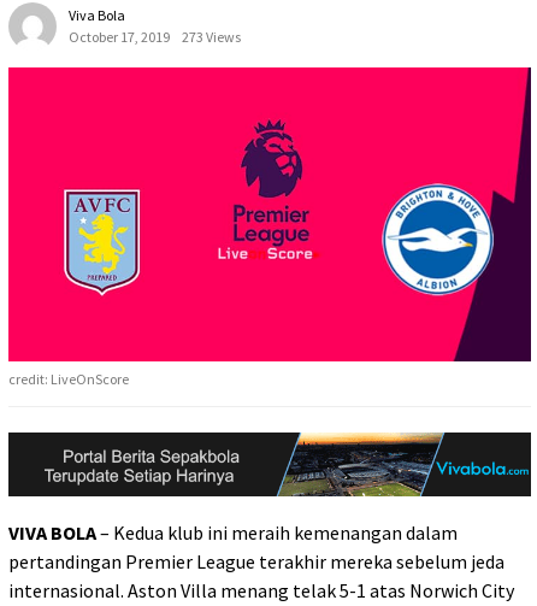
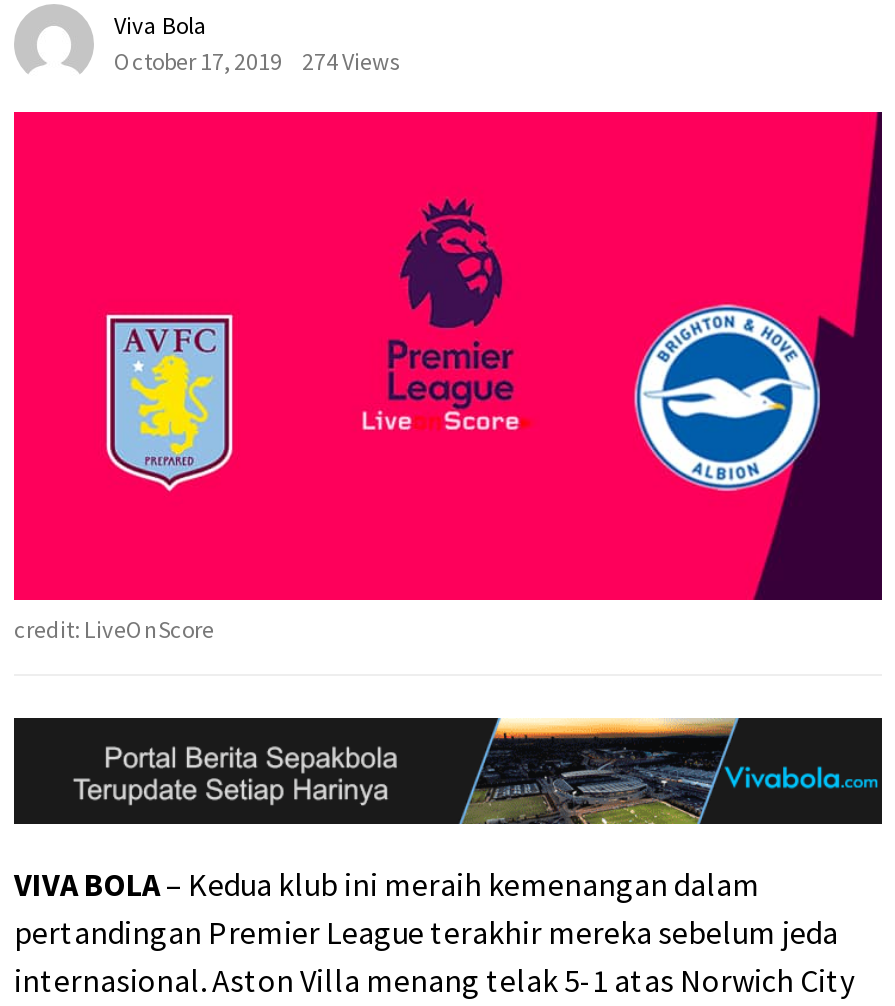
- October 17, 2019 273 Views
+ October 17, 2019 274 Views
